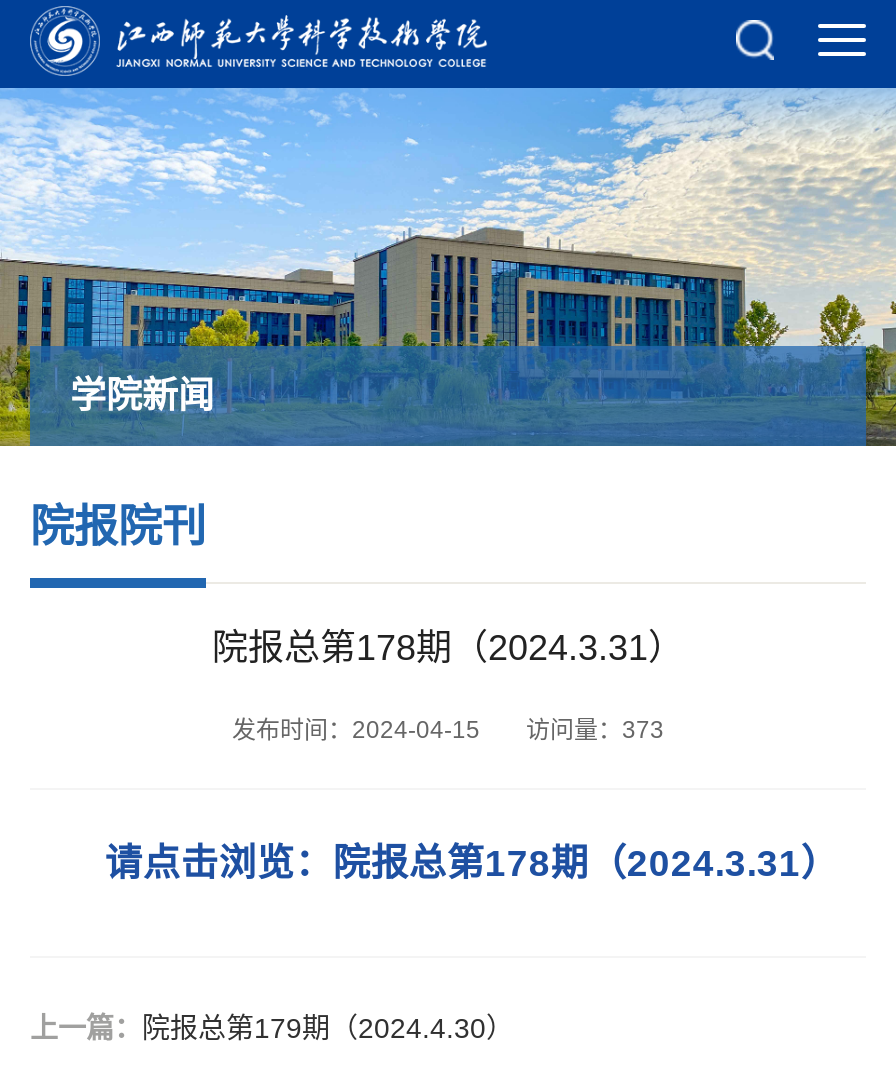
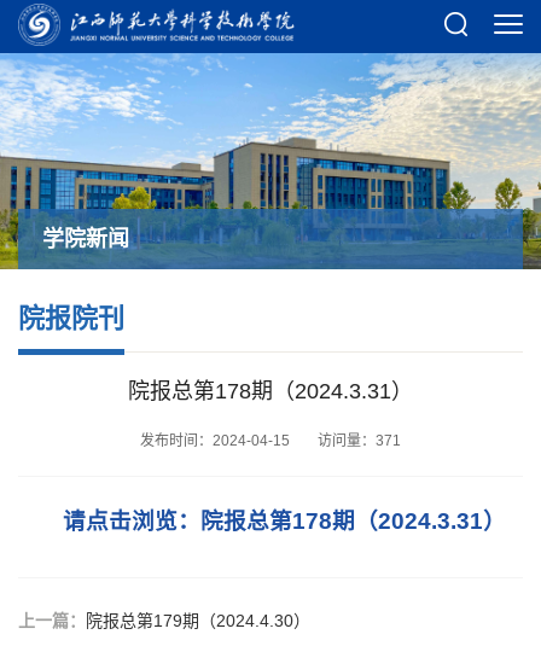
- 发布时间：2024-04-15 访问量：373
+ 发布时间：2024-04-15 访问量：371
